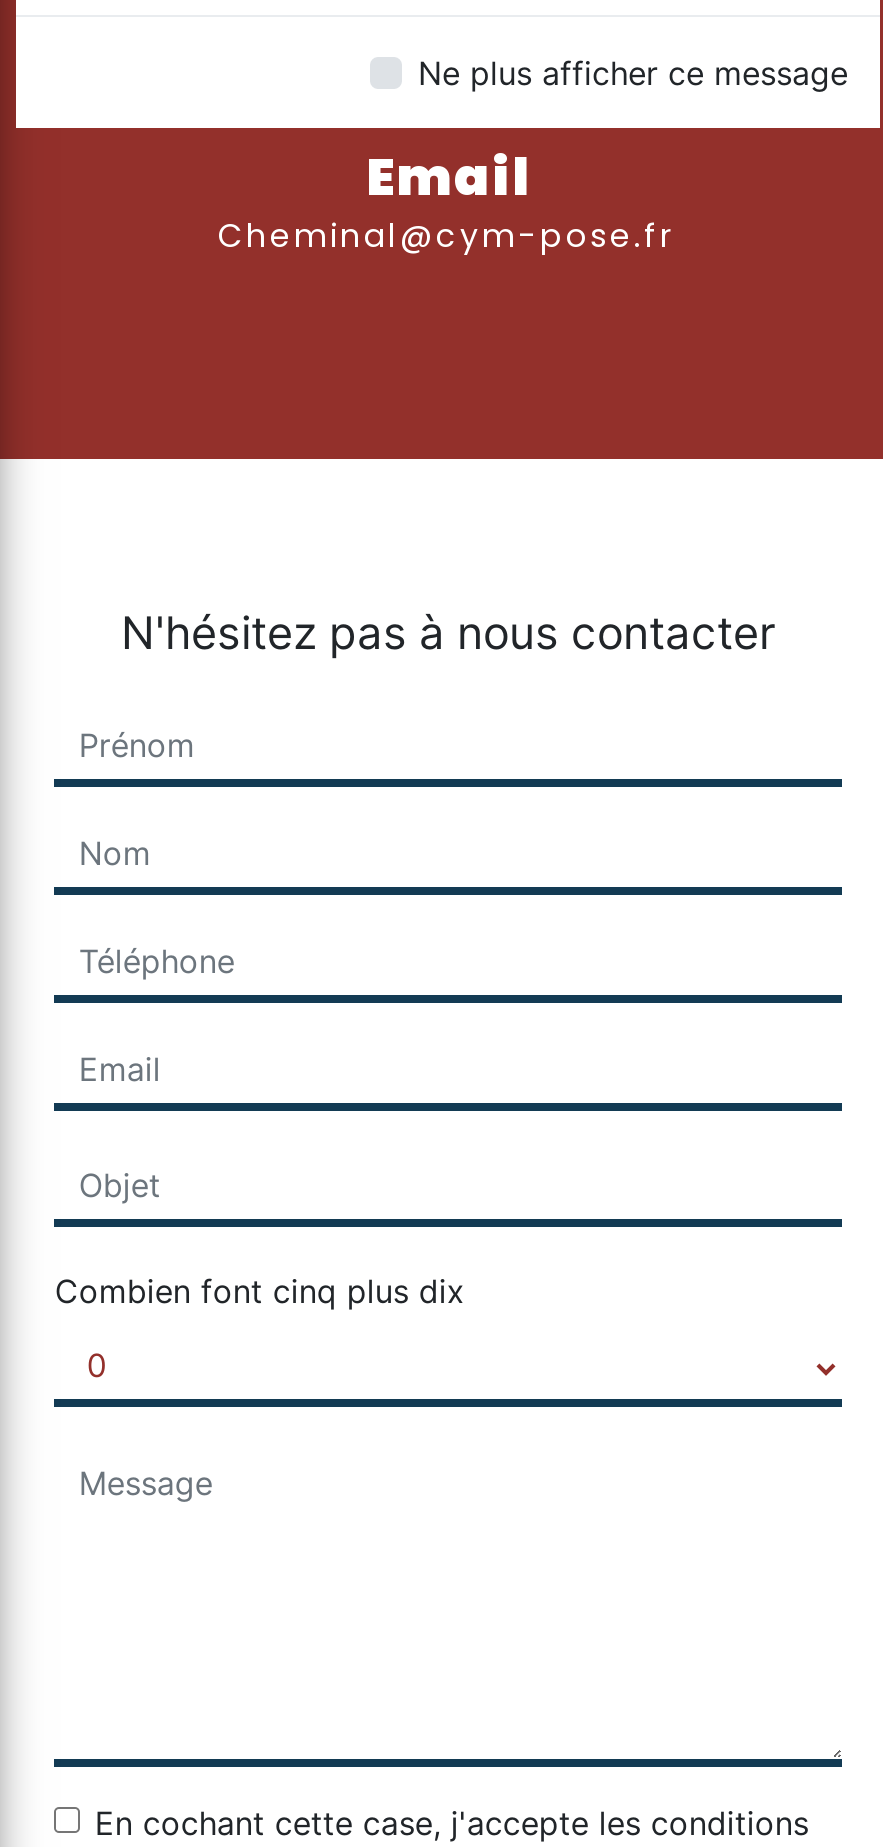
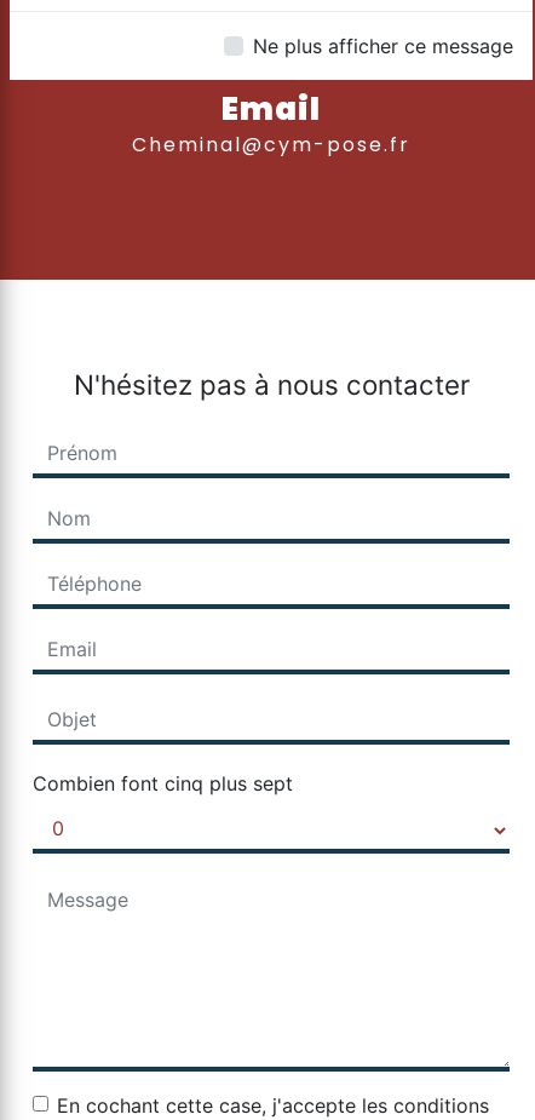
- Combien font cinq plus dix
+ Combien font cinq plus sept
